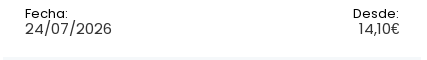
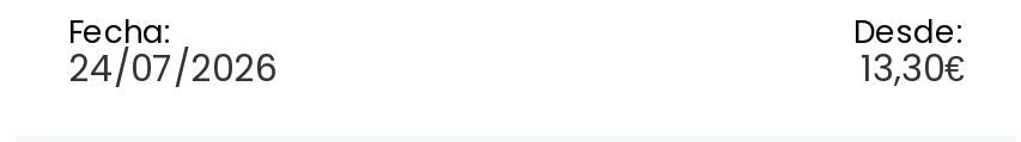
- 14,10€
+ 13,30€
